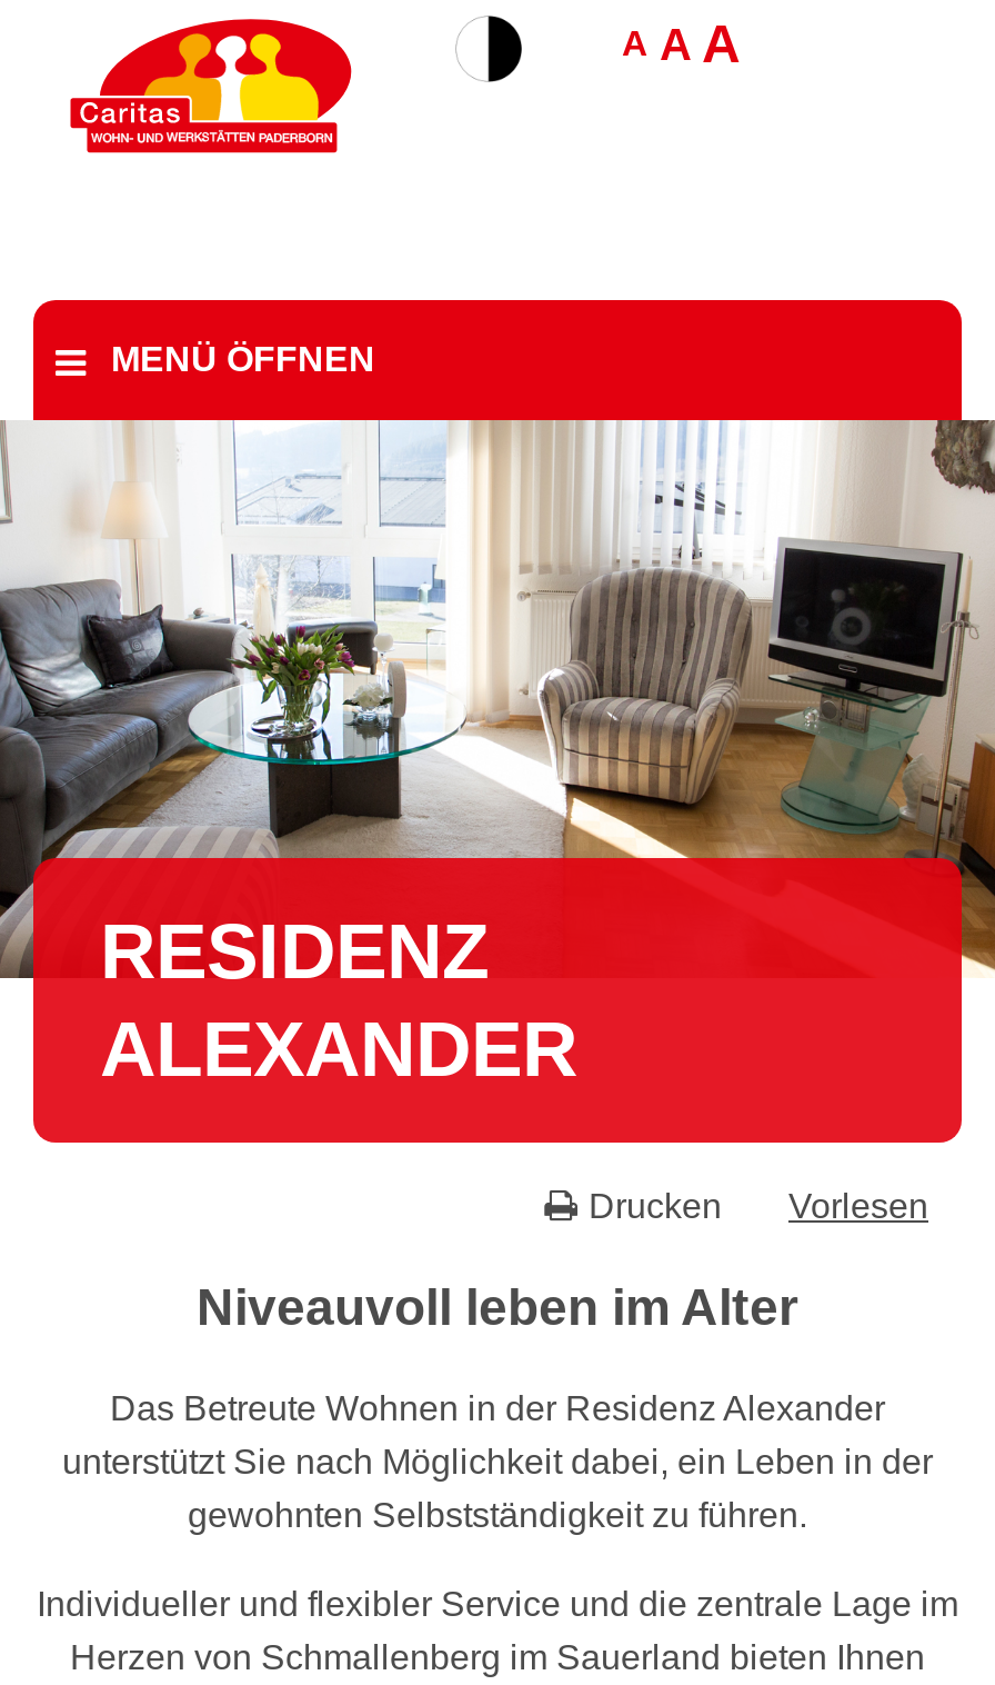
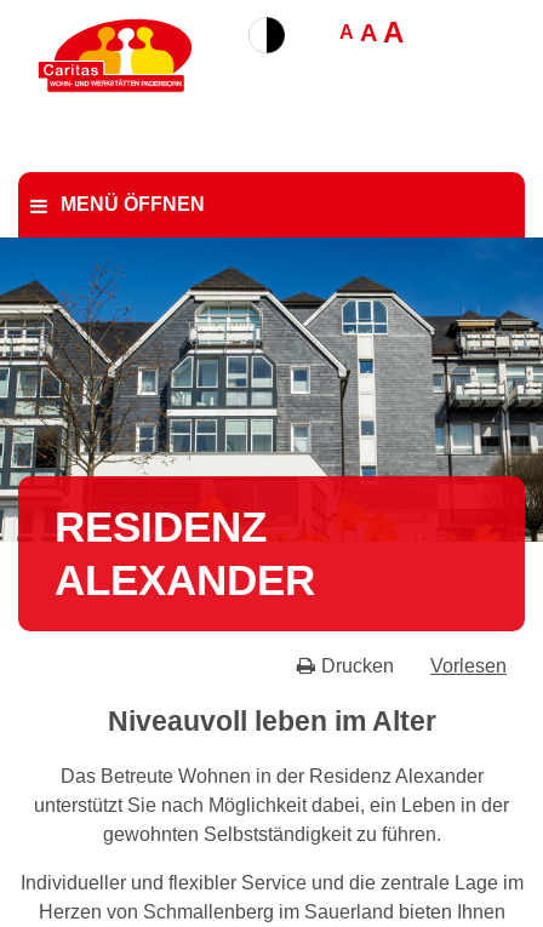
- [image]
+ [image]
